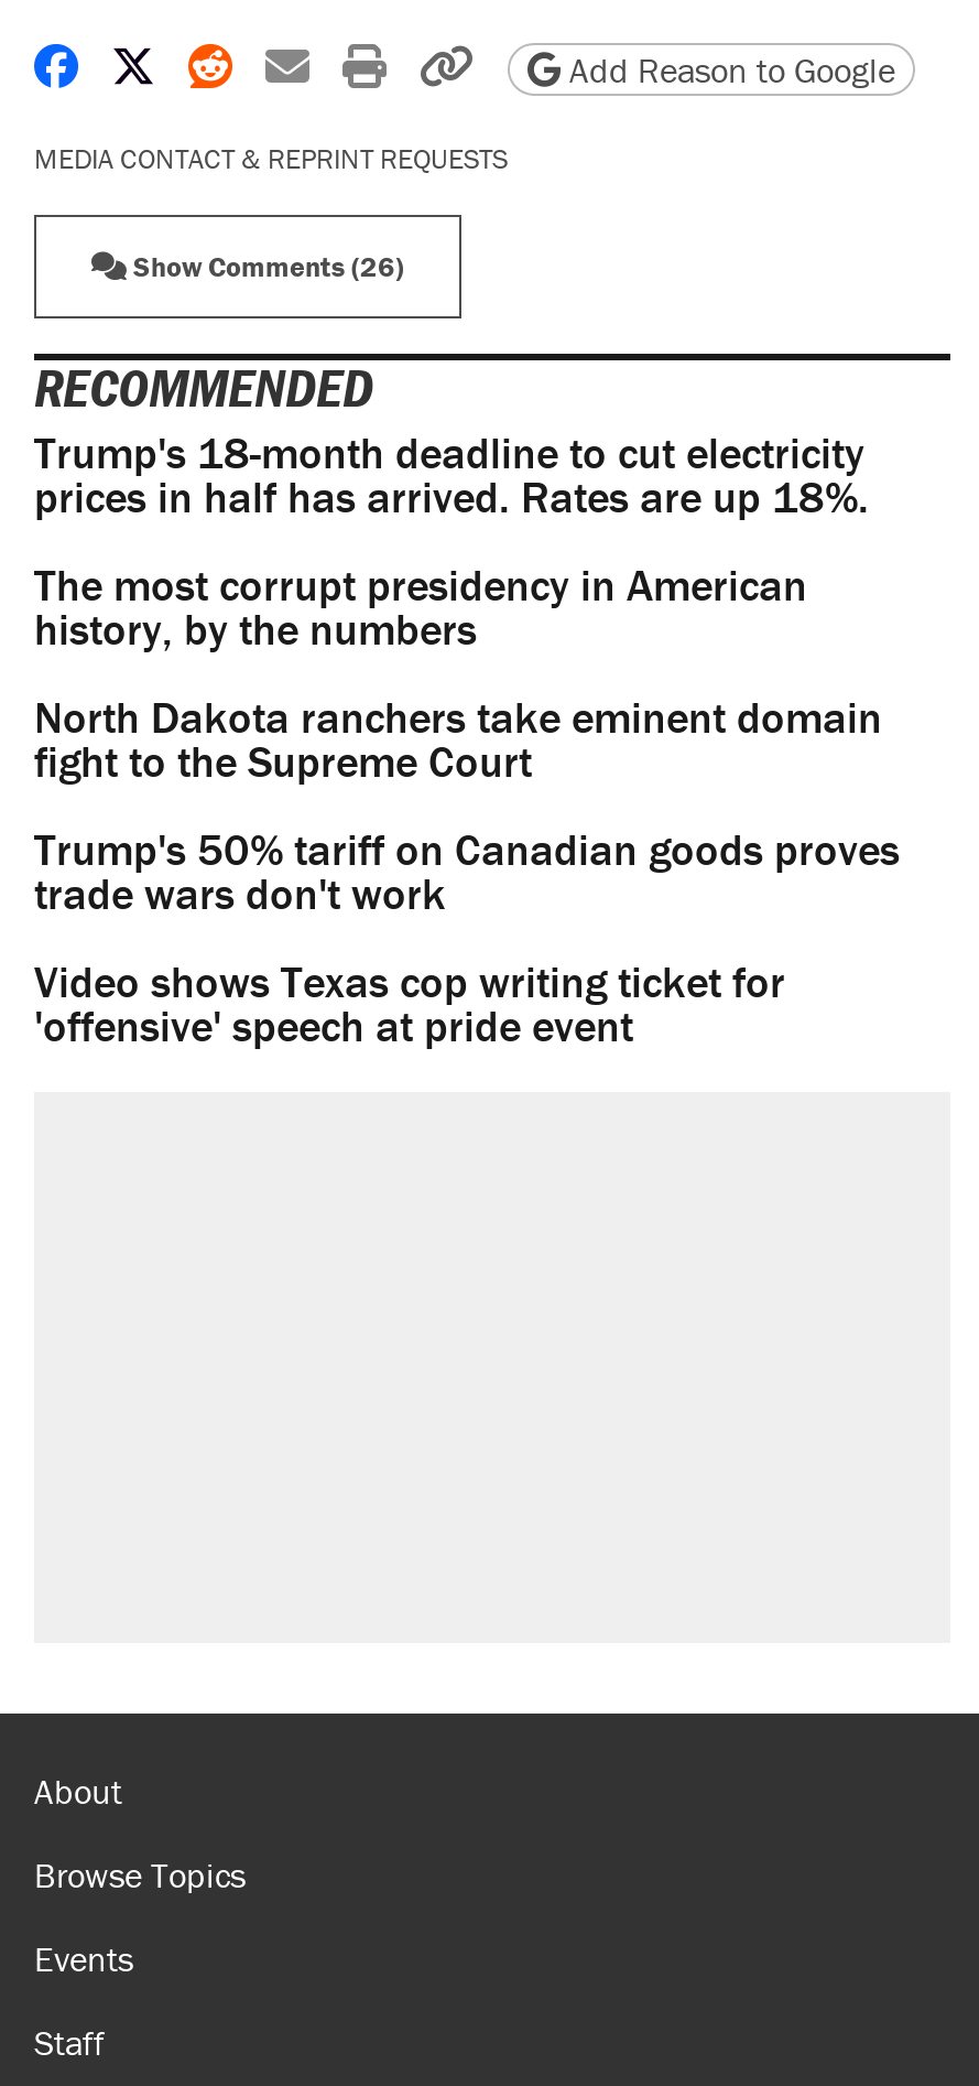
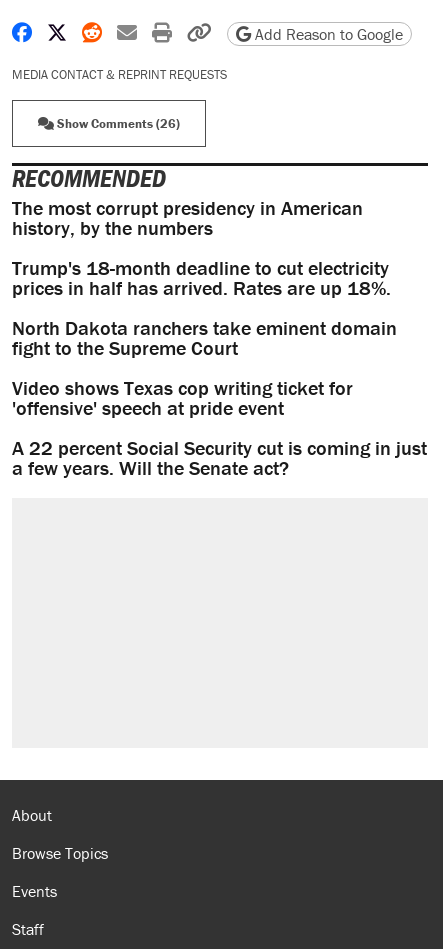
moved down: Trump's 18-month deadline to cut electricity | prices in half has arrived. Rates are up 18%.

moved up: The most corrupt presidency in American | history, by the numbers

- Trump's 50% tariff on Canadian goods proves
- trade wars don't work

moved up: Video shows Texas cop writing ticket for | 'offensive' speech at pride event

+ A 22 percent Social Security cut is coming in just
+ a few years. Will the Senate act?
